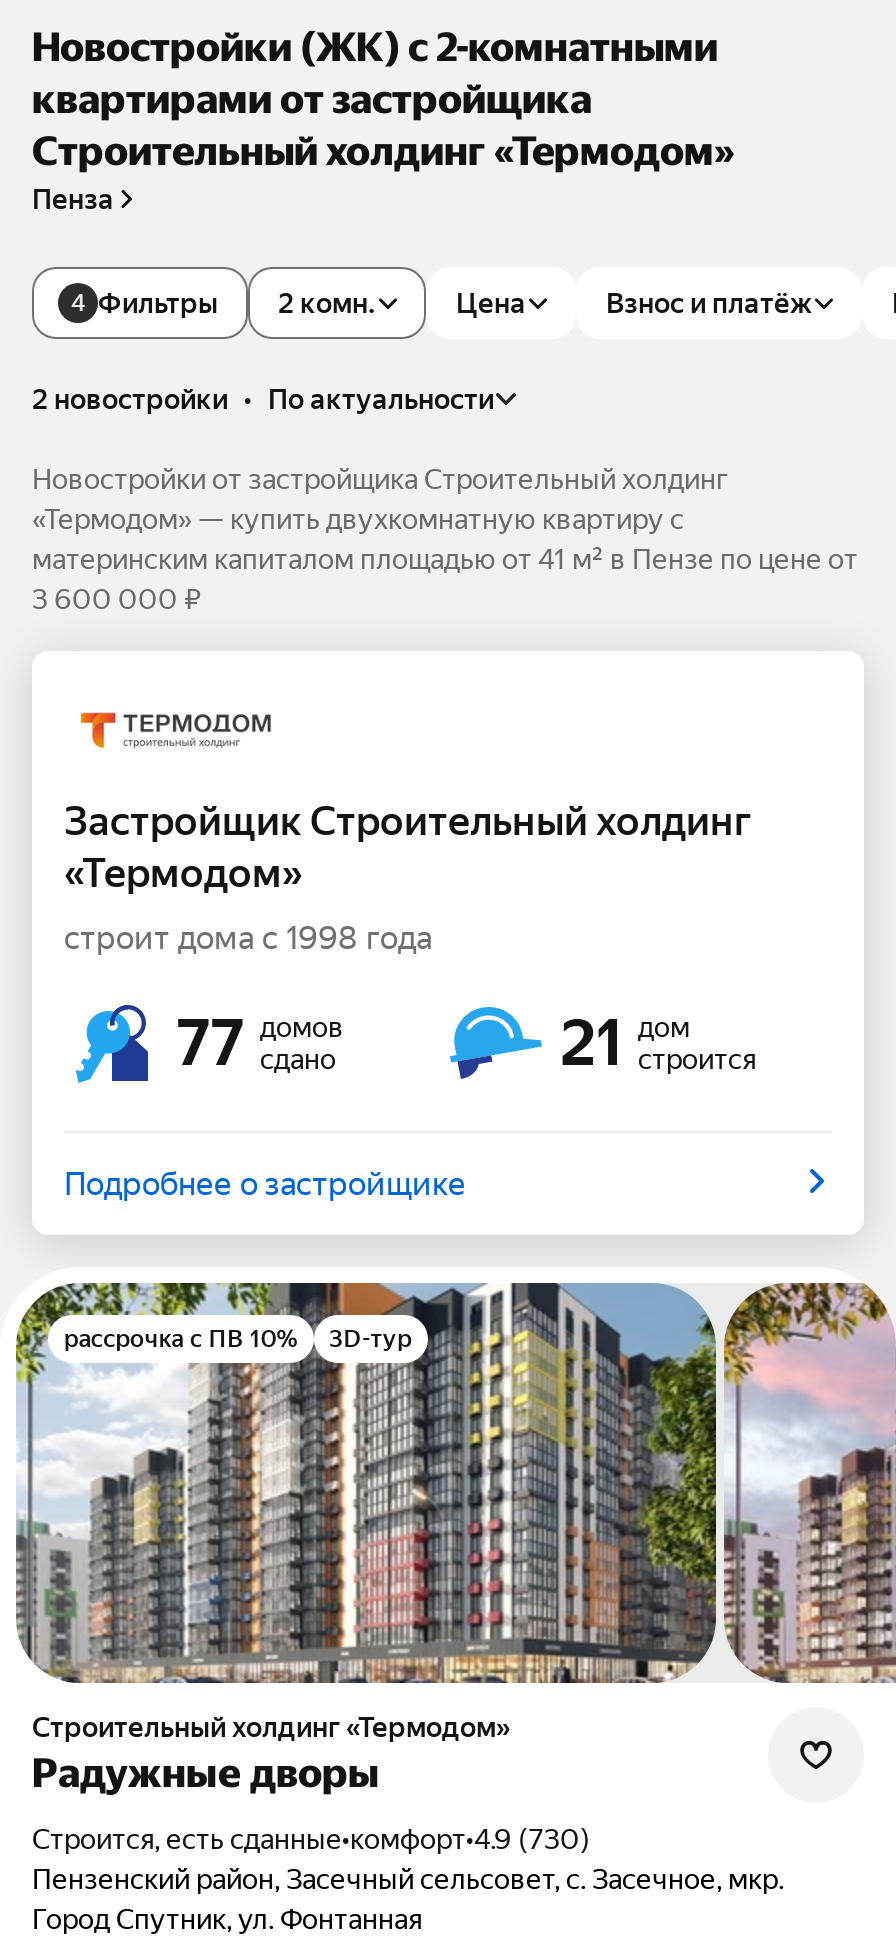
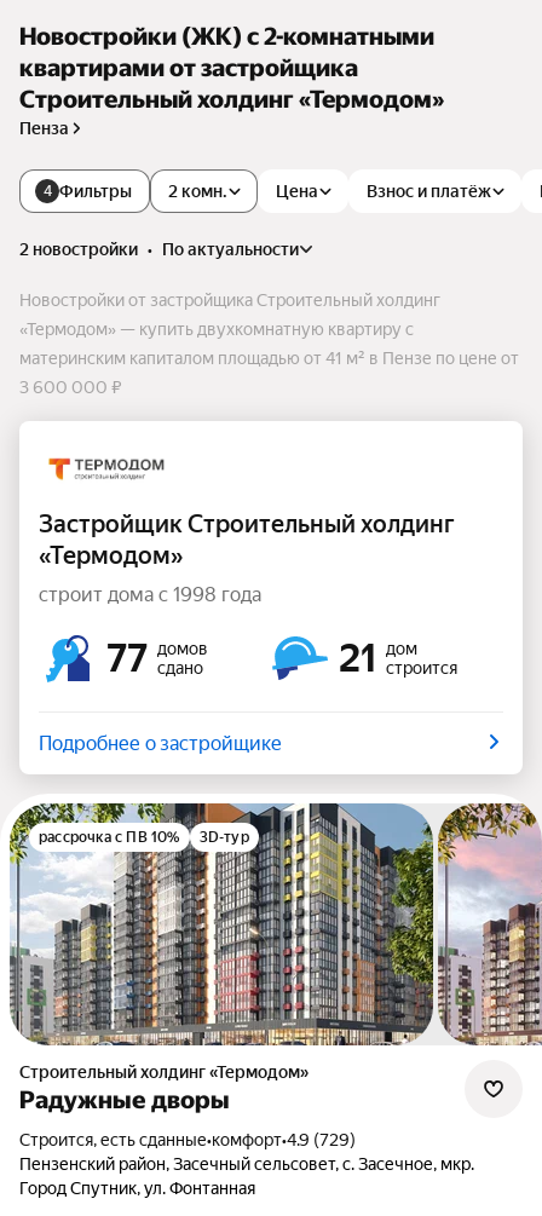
- Строится, есть сданные•комфорт•4.9 (730)
+ Строится, есть сданные•комфорт•4.9 (729)
